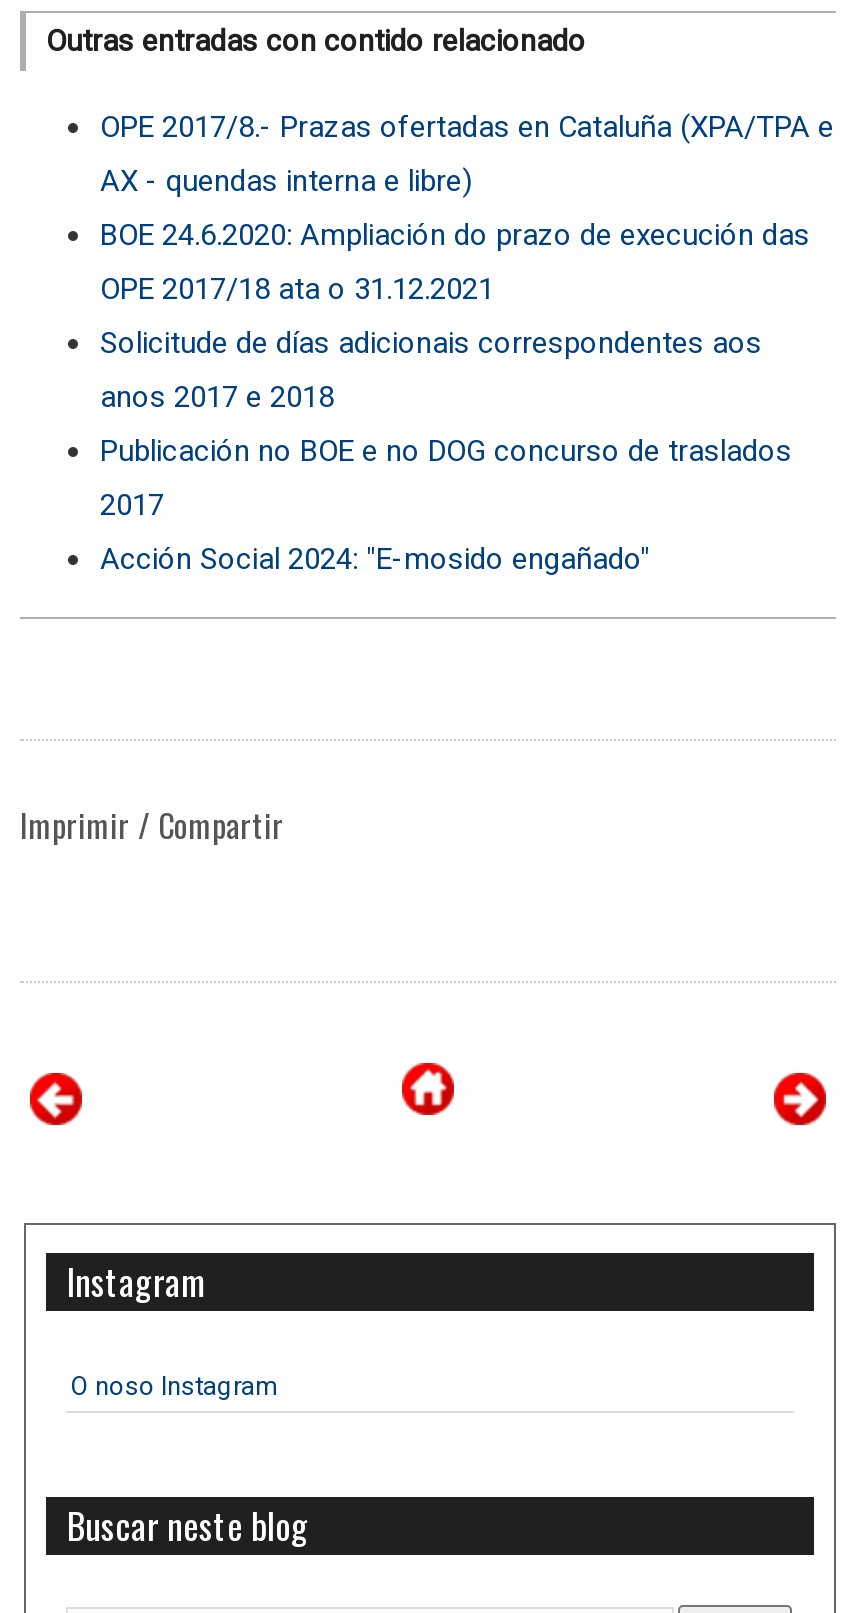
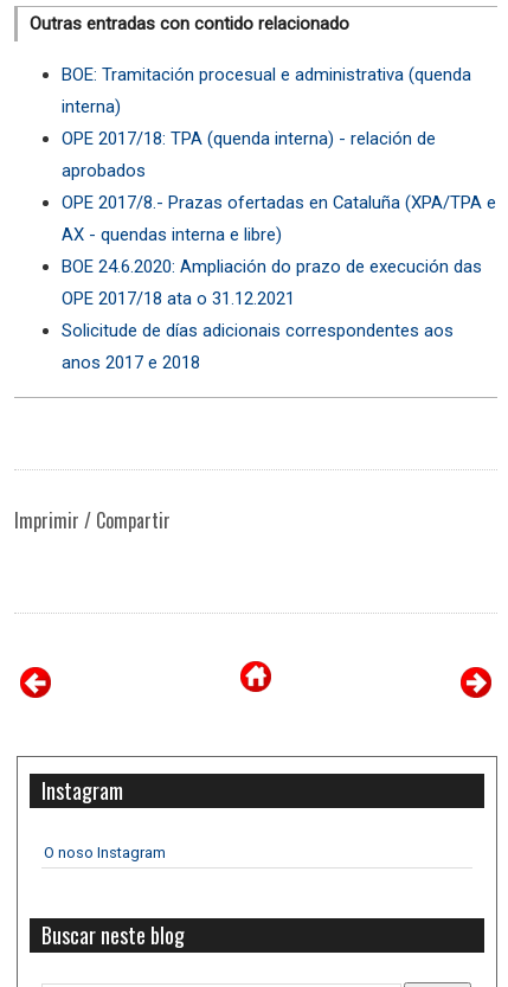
+ BOE: Tramitación procesual e administrativa (quenda
+ interna)
+ OPE 2017/18: TPA (quenda interna) - relación de
+ aprobados

moved down: OPE 2017/8.- Prazas ofertadas en Cataluña (XPA/TPA e | AX - quendas interna e libre) | BOE 24.6.2020: Ampliación do prazo de execución das | OPE 2017/18 ata o 31.12.2021 | Solicitude de días adicionais correspondentes aos | anos 2017 e 2018

- Publicación no BOE e no DOG concurso de traslados
- 2017
- Acción Social 2024: "E-mosido engañado"
